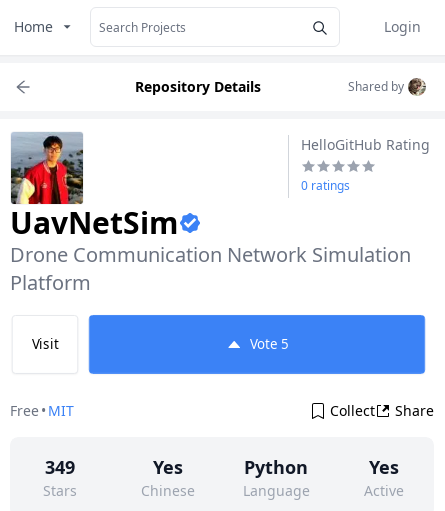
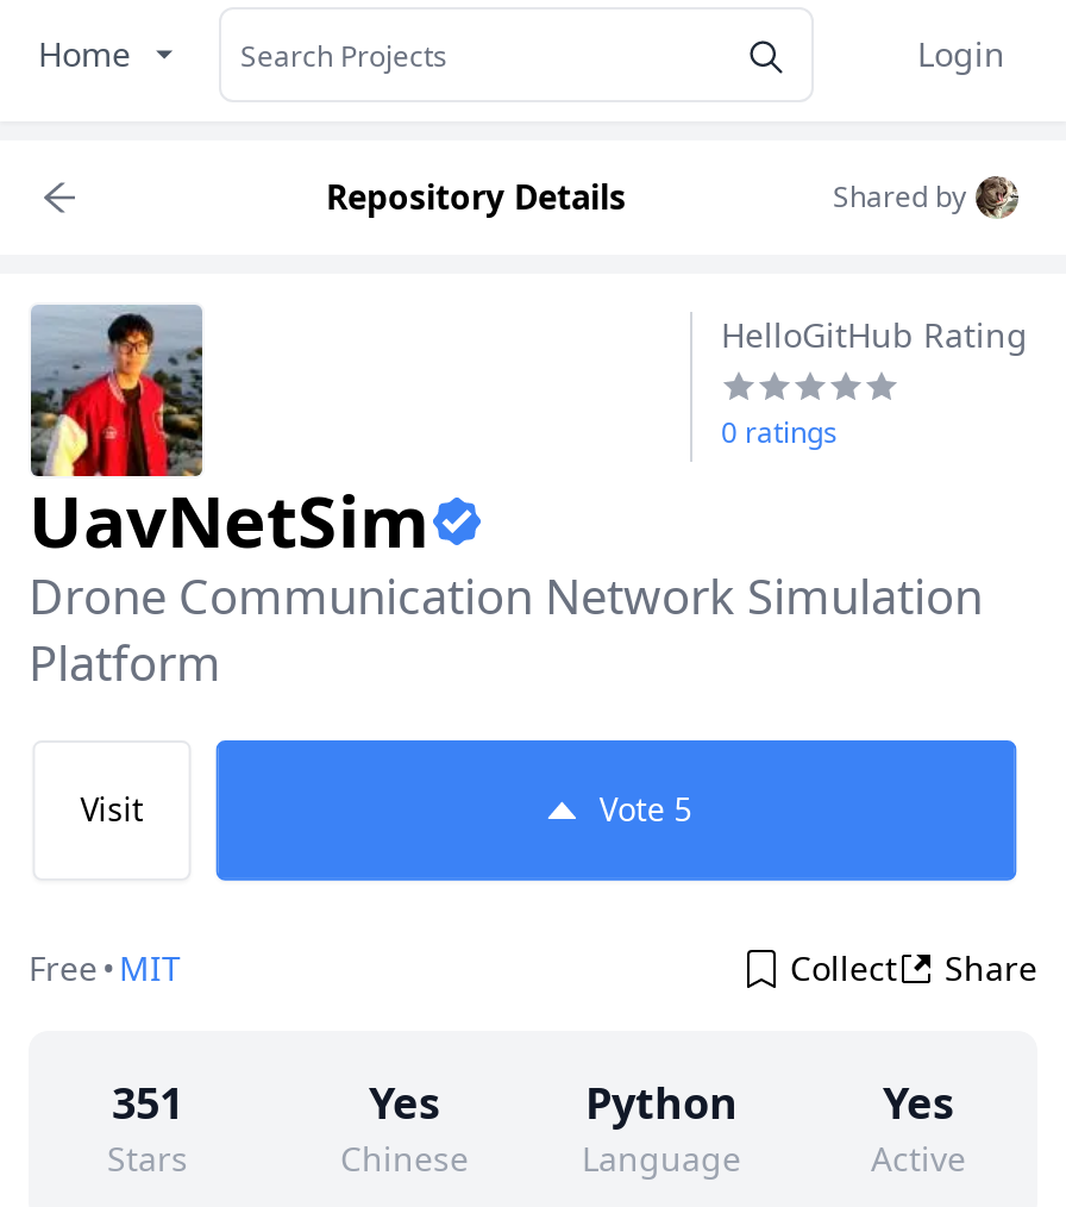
- 349
+ 351
